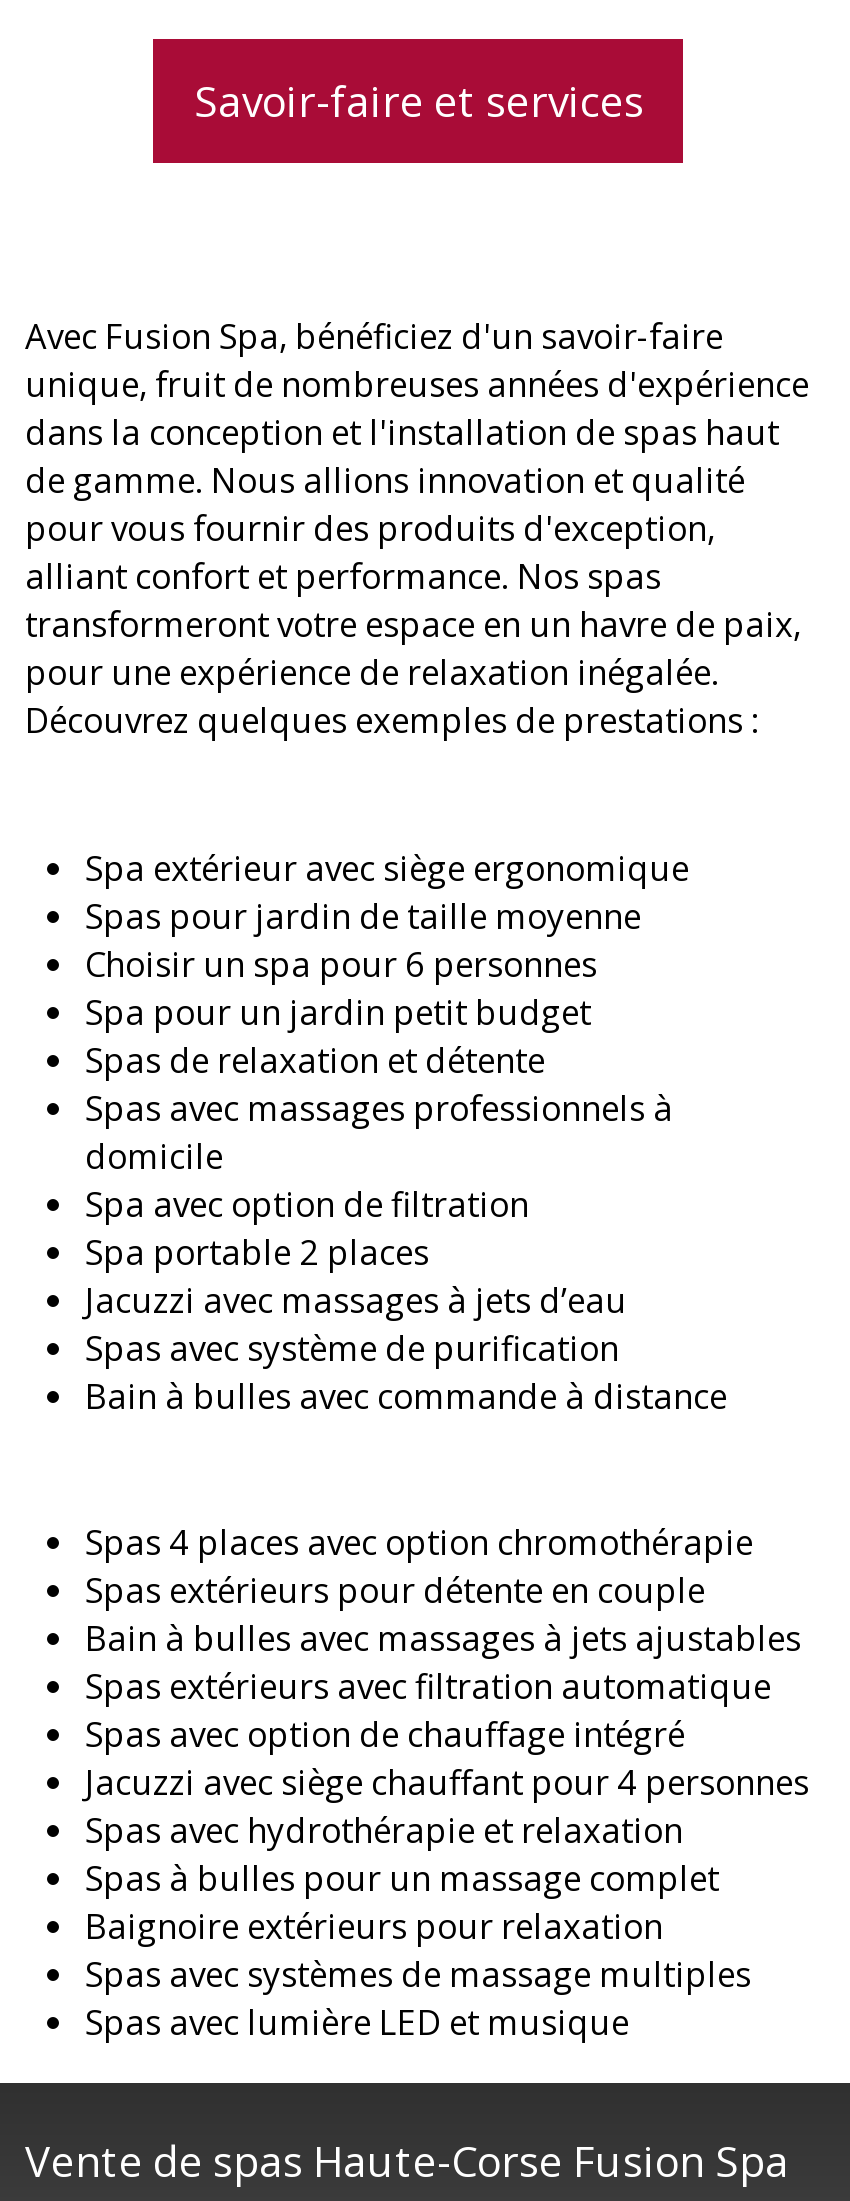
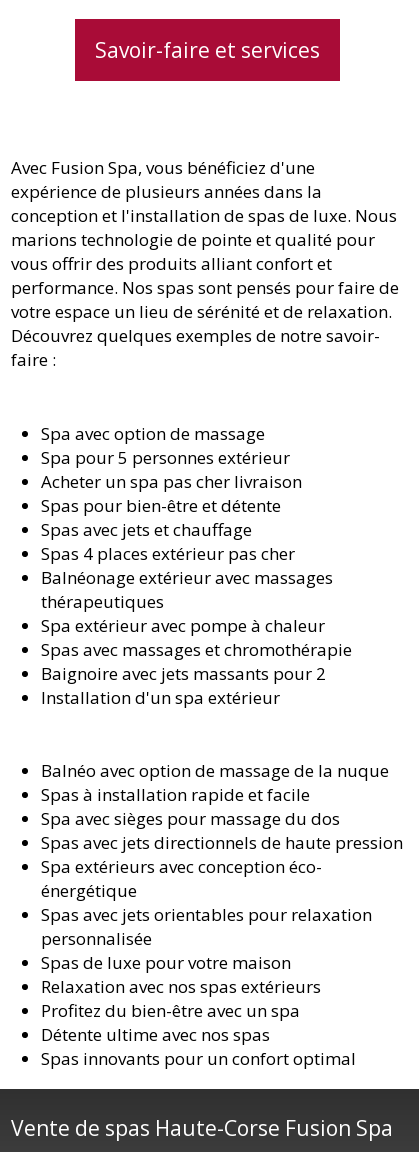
- Avec Fusion Spa, bénéficiez d'un savoir-faire
- unique, fruit de nombreuses années d'expérience
- dans la conception et l'installation de spas haut
- de gamme. Nous allions innovation et qualité
- pour vous fournir des produits d'exception,
- alliant confort et performance. Nos spas
- transformeront votre espace en un havre de paix,
- pour une expérience de relaxation inégalée.
- Découvrez quelques exemples de prestations :
+ Avec Fusion Spa, vous bénéficiez d'une
+ expérience de plusieurs années dans la
+ conception et l'installation de spas de luxe. Nous
+ marions technologie de pointe et qualité pour
+ vous offrir des produits alliant confort et
+ performance. Nos spas sont pensés pour faire de
+ votre espace un lieu de sérénité et de relaxation.
+ Découvrez quelques exemples de notre savoir-
+ faire :

- Spa extérieur avec siège ergonomique
- Spas pour jardin de taille moyenne
- Choisir un spa pour 6 personnes
- Spa pour un jardin petit budget
- Spas de relaxation et détente
- Spas avec massages professionnels à
- domicile
- Spa avec option de filtration
- Spa portable 2 places
- Jacuzzi avec massages à jets d’eau
- Spas avec système de purification
- Bain à bulles avec commande à distance
+ Spa avec option de massage
+ Spa pour 5 personnes extérieur
+ Acheter un spa pas cher livraison
+ Spas pour bien-être et détente
+ Spas avec jets et chauffage
+ Spas 4 places extérieur pas cher
+ Balnéonage extérieur avec massages
+ thérapeutiques
+ Spa extérieur avec pompe à chaleur
+ Spas avec massages et chromothérapie
+ Baignoire avec jets massants pour 2
+ Installation d'un spa extérieur

- Spas 4 places avec option chromothérapie
- Spas extérieurs pour détente en couple
- Bain à bulles avec massages à jets ajustables
- Spas extérieurs avec filtration automatique
- Spas avec option de chauffage intégré
- Jacuzzi avec siège chauffant pour 4 personnes
- Spas avec hydrothérapie et relaxation
- Spas à bulles pour un massage complet
- Baignoire extérieurs pour relaxation
- Spas avec systèmes de massage multiples
- Spas avec lumière LED et musique
+ Balnéo avec option de massage de la nuque
+ Spas à installation rapide et facile
+ Spa avec sièges pour massage du dos
+ Spas avec jets directionnels de haute pression
+ Spa extérieurs avec conception éco-
+ énergétique
+ Spas avec jets orientables pour relaxation
+ personnalisée
+ Spas de luxe pour votre maison
+ Relaxation avec nos spas extérieurs
+ Profitez du bien-être avec un spa
+ Détente ultime avec nos spas
+ Spas innovants pour un confort optimal
